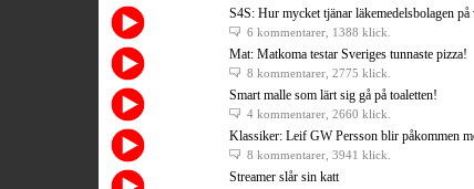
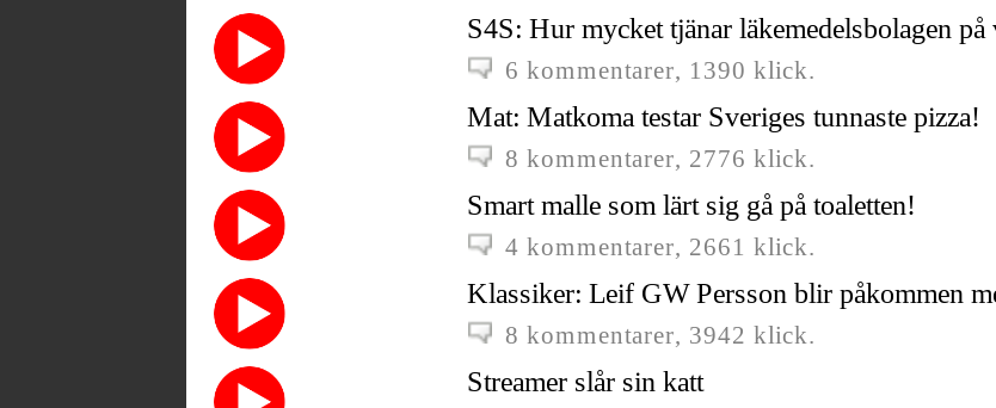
- 6 kommentarer, 1388 klick.
+ 6 kommentarer, 1390 klick.

- 8 kommentarer, 2775 klick.
+ 8 kommentarer, 2776 klick.

- 4 kommentarer, 2660 klick.
+ 4 kommentarer, 2661 klick.

- 8 kommentarer, 3941 klick.
+ 8 kommentarer, 3942 klick.
